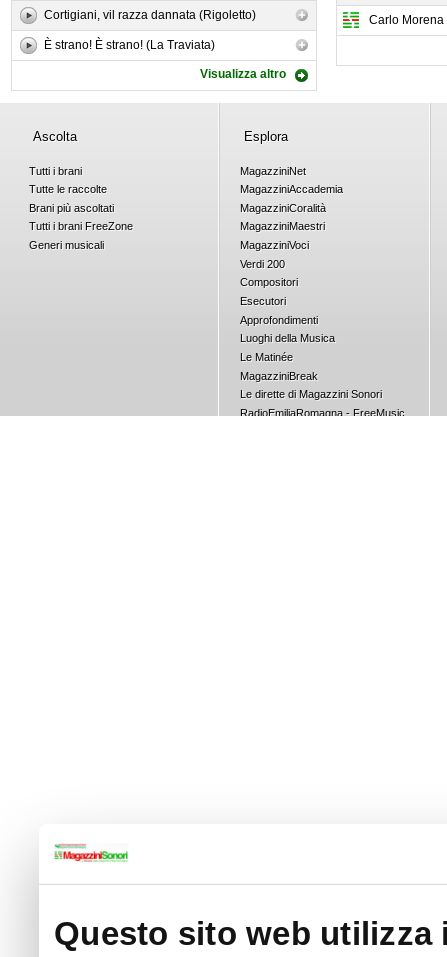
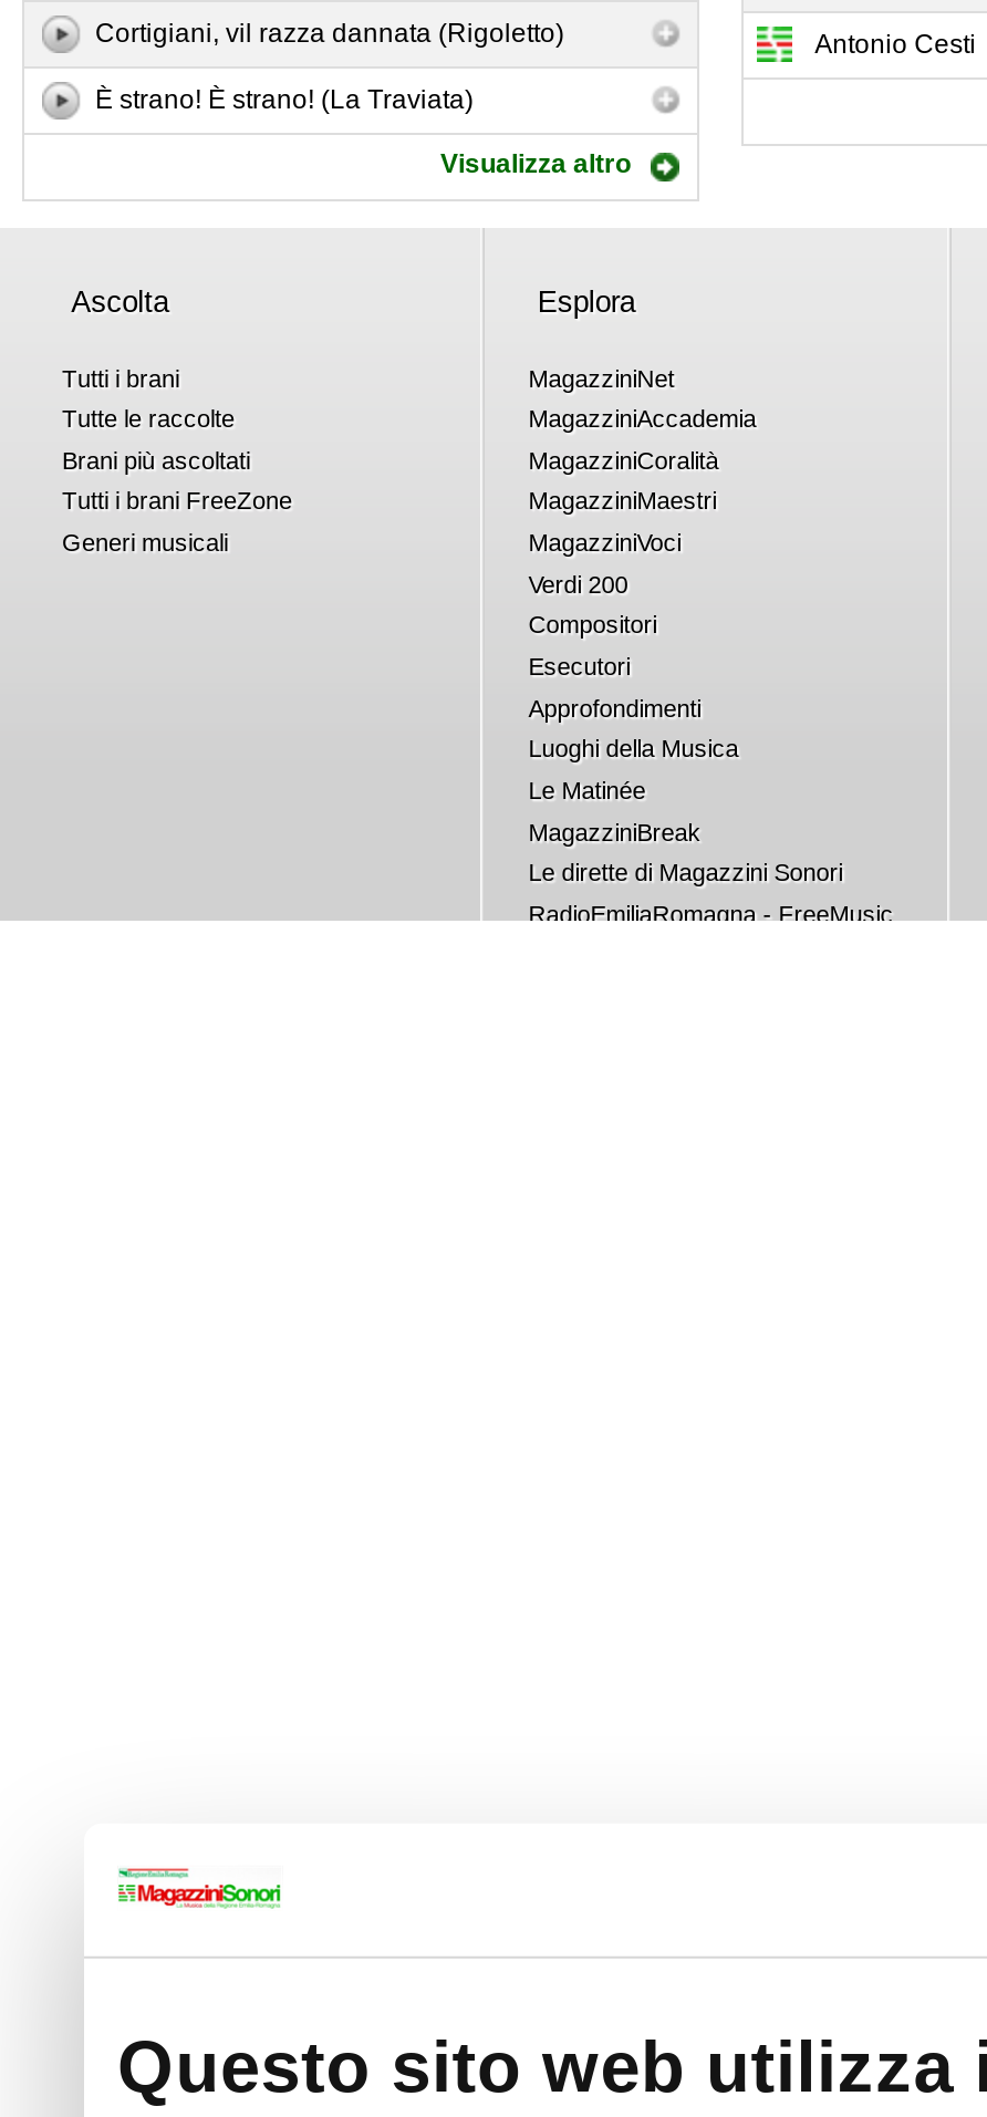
- Carlo Morena
+ Antonio Cesti
